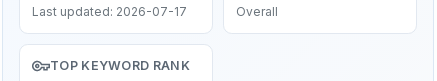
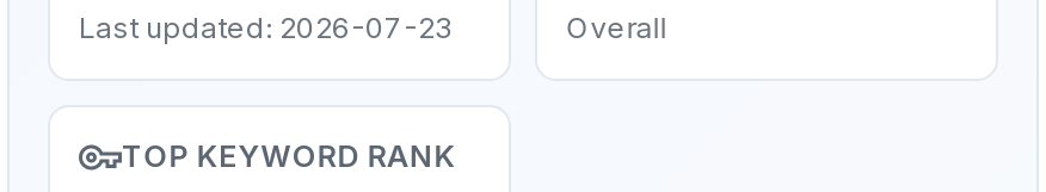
- Last updated: 2026-07-17
+ Last updated: 2026-07-23
